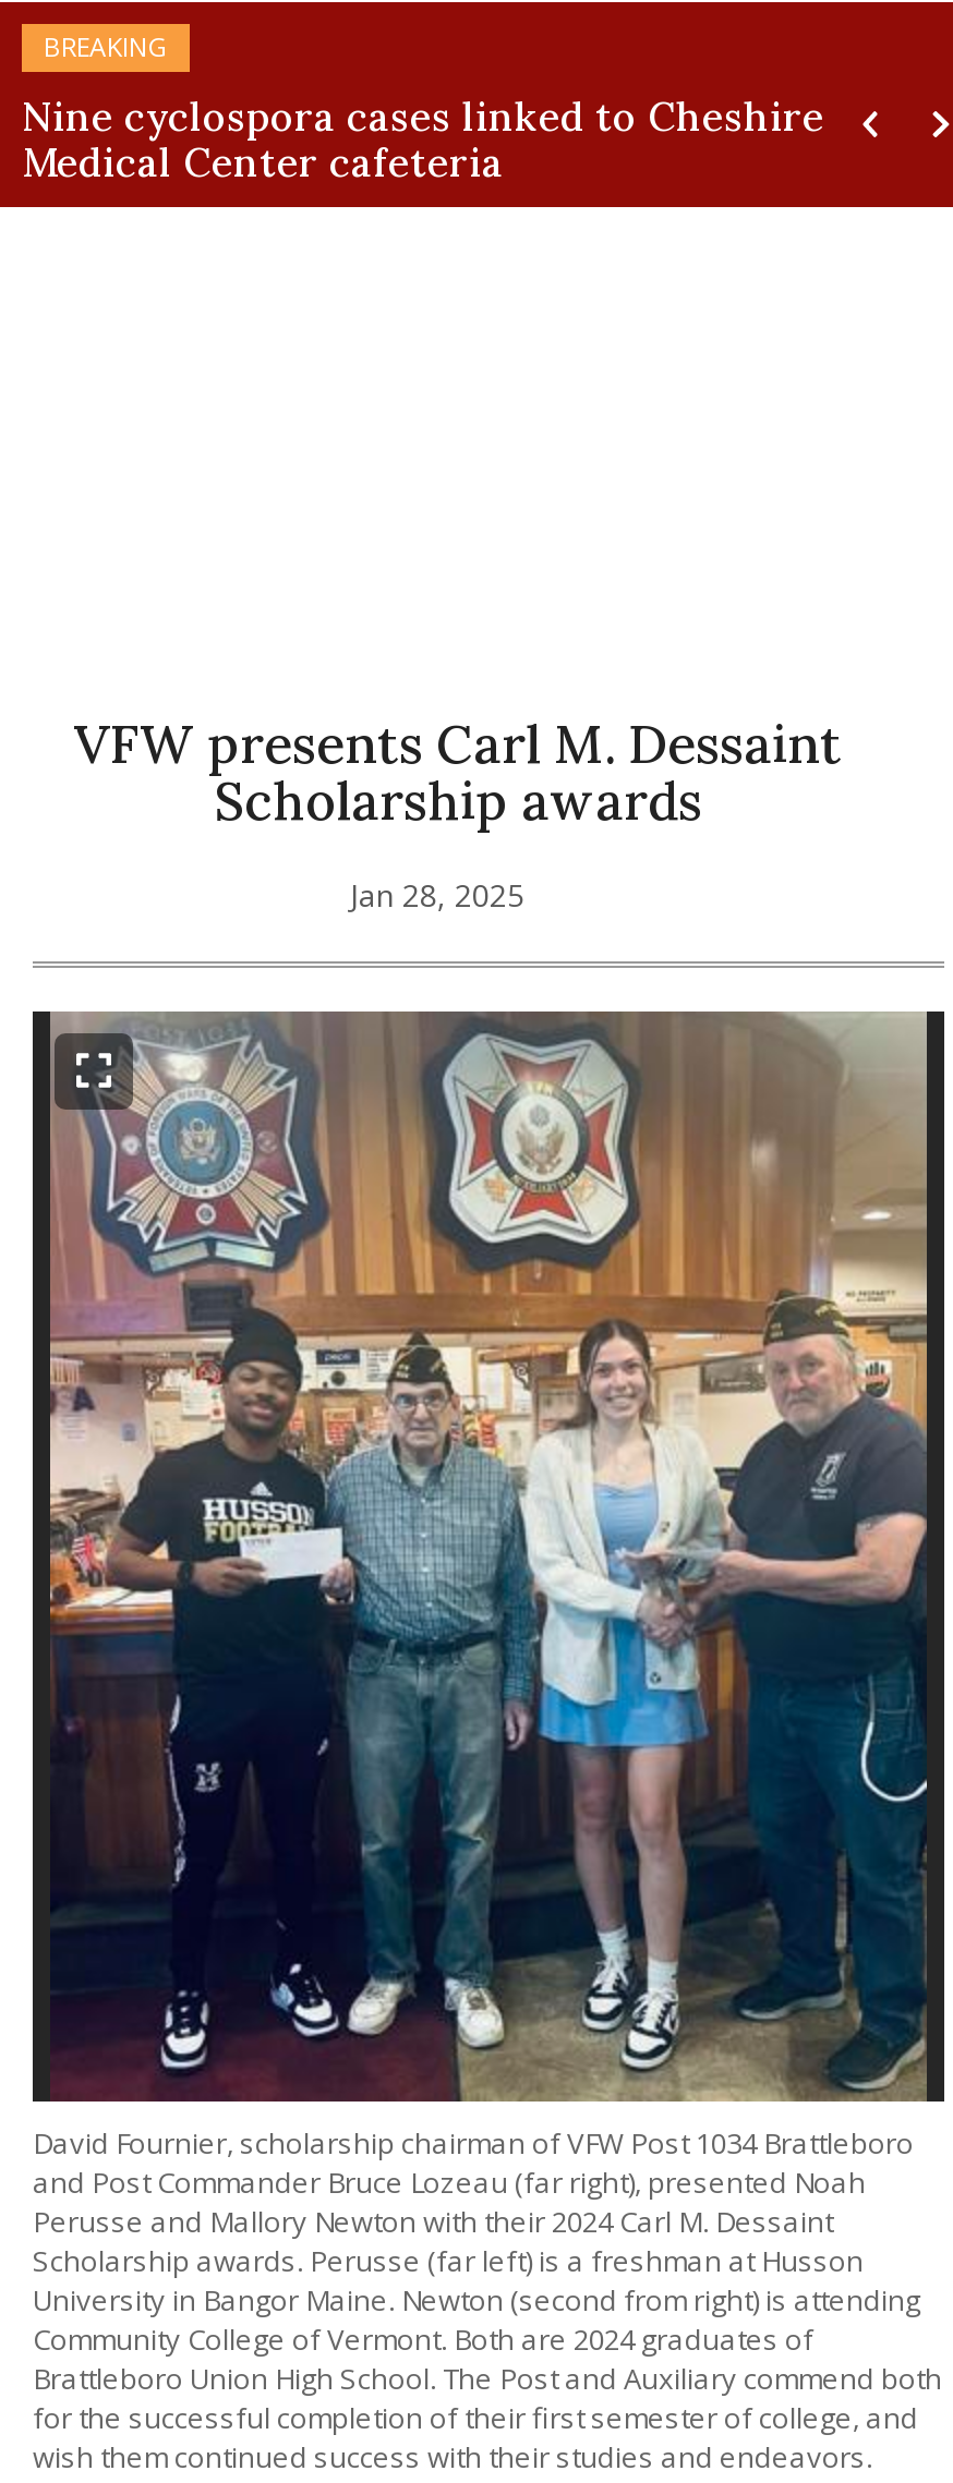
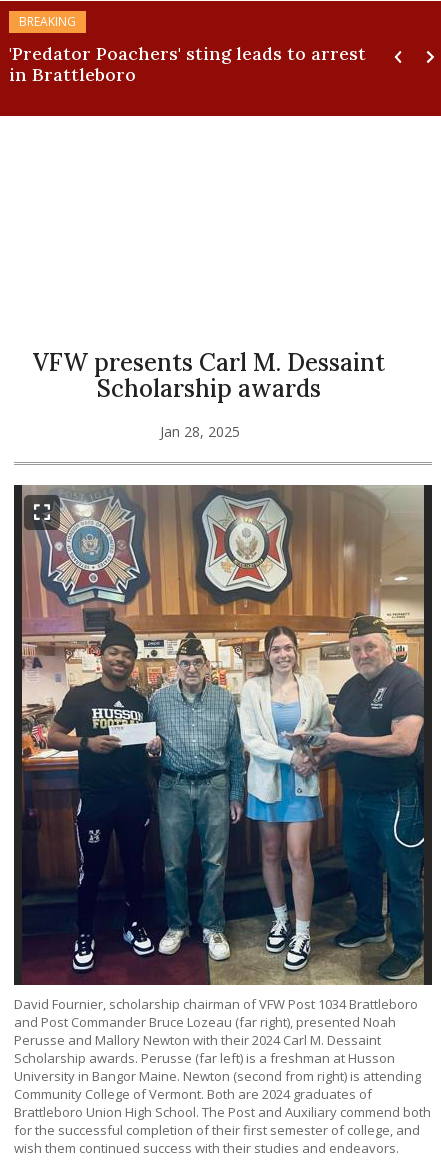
- Nine cyclospora cases linked to Cheshire
- Medical Center cafeteria
+ 'Predator Poachers' sting leads to arrest
+ in Brattleboro
